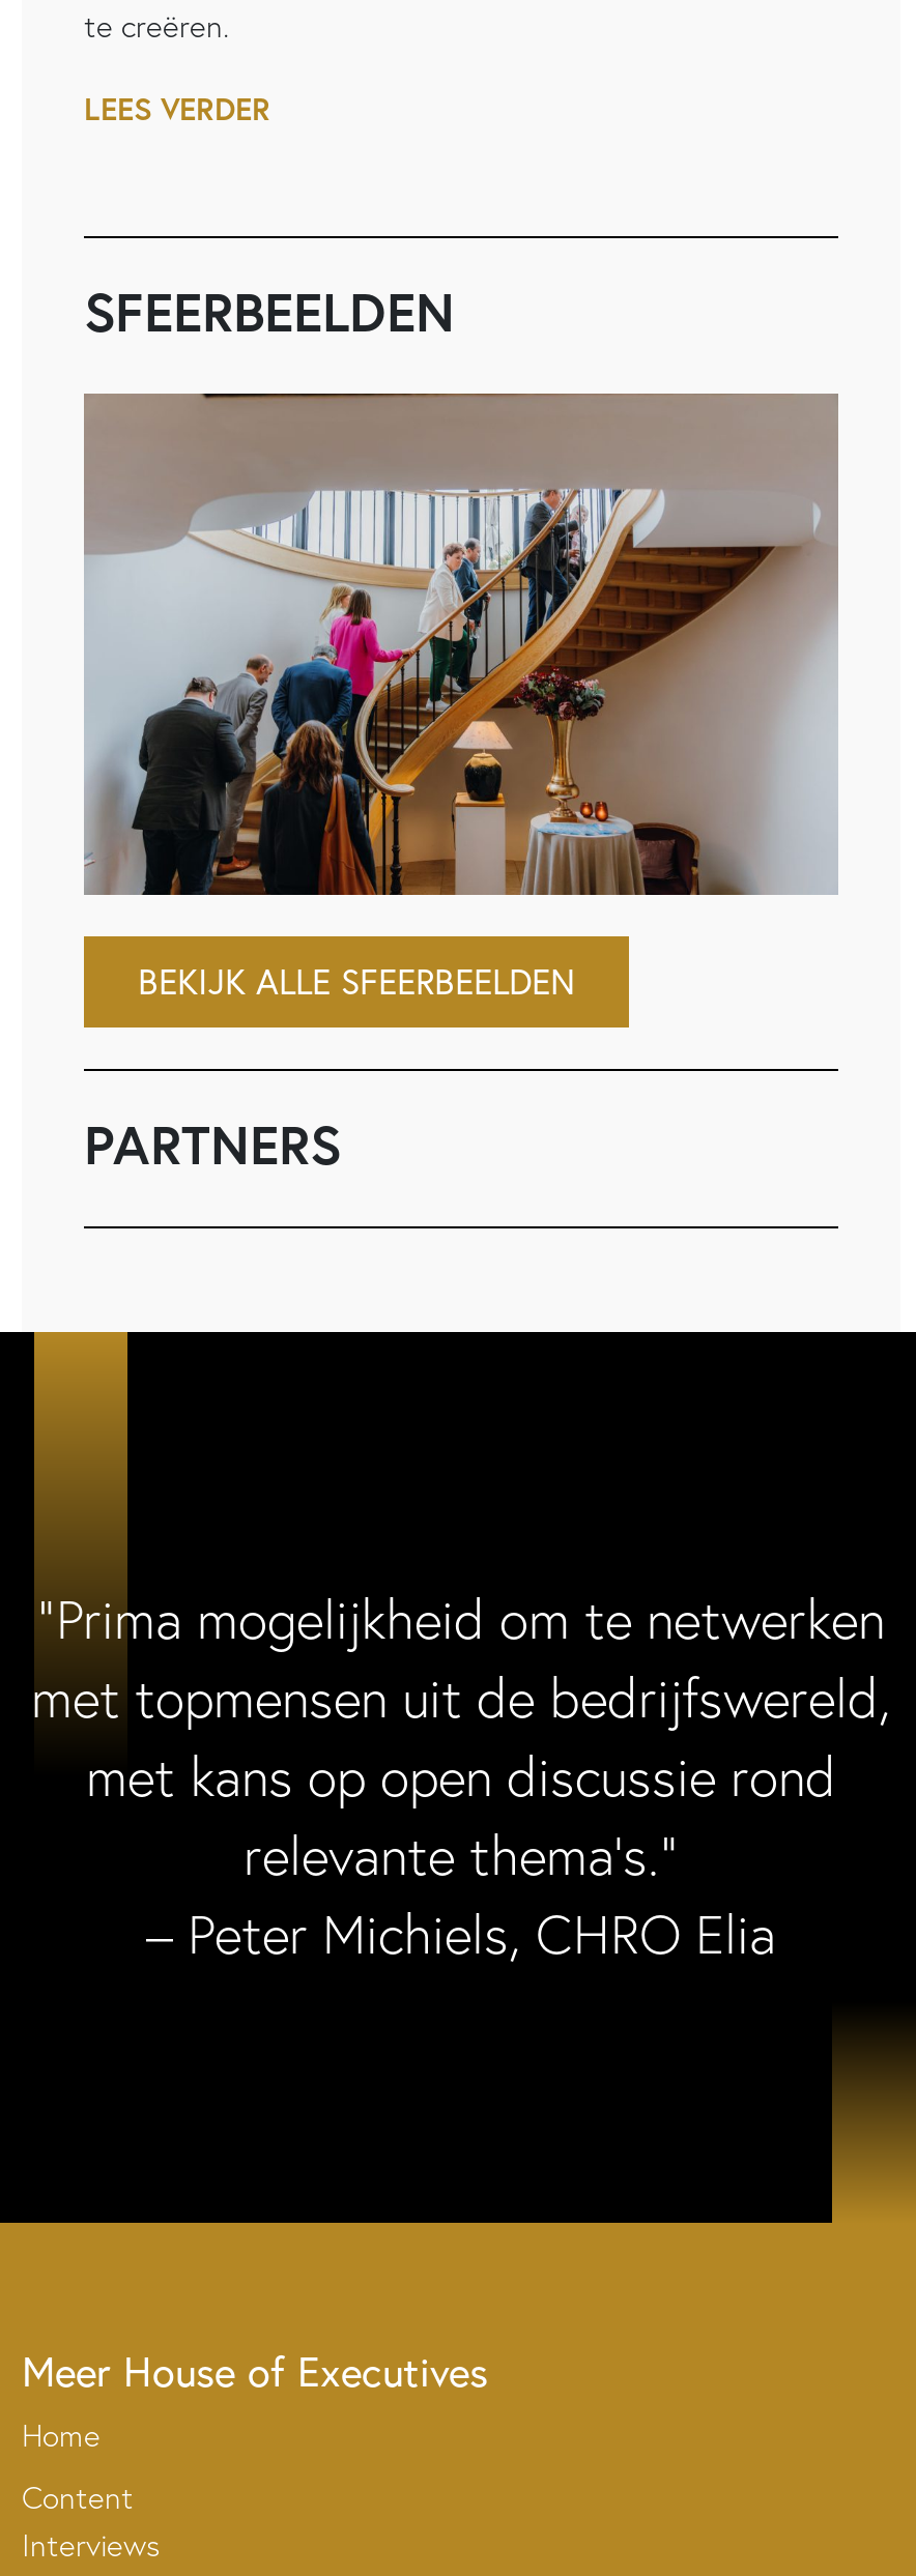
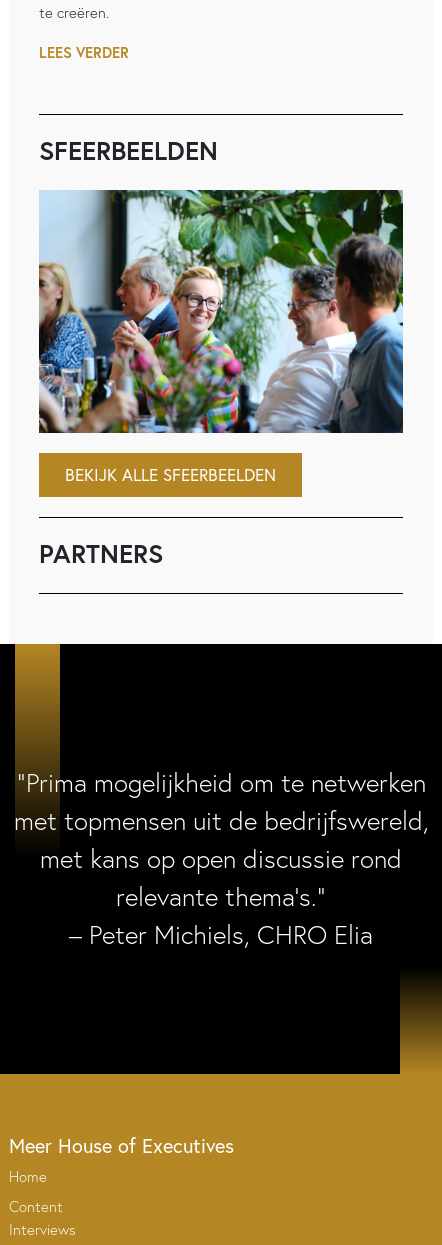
- [image]
+ [image]
